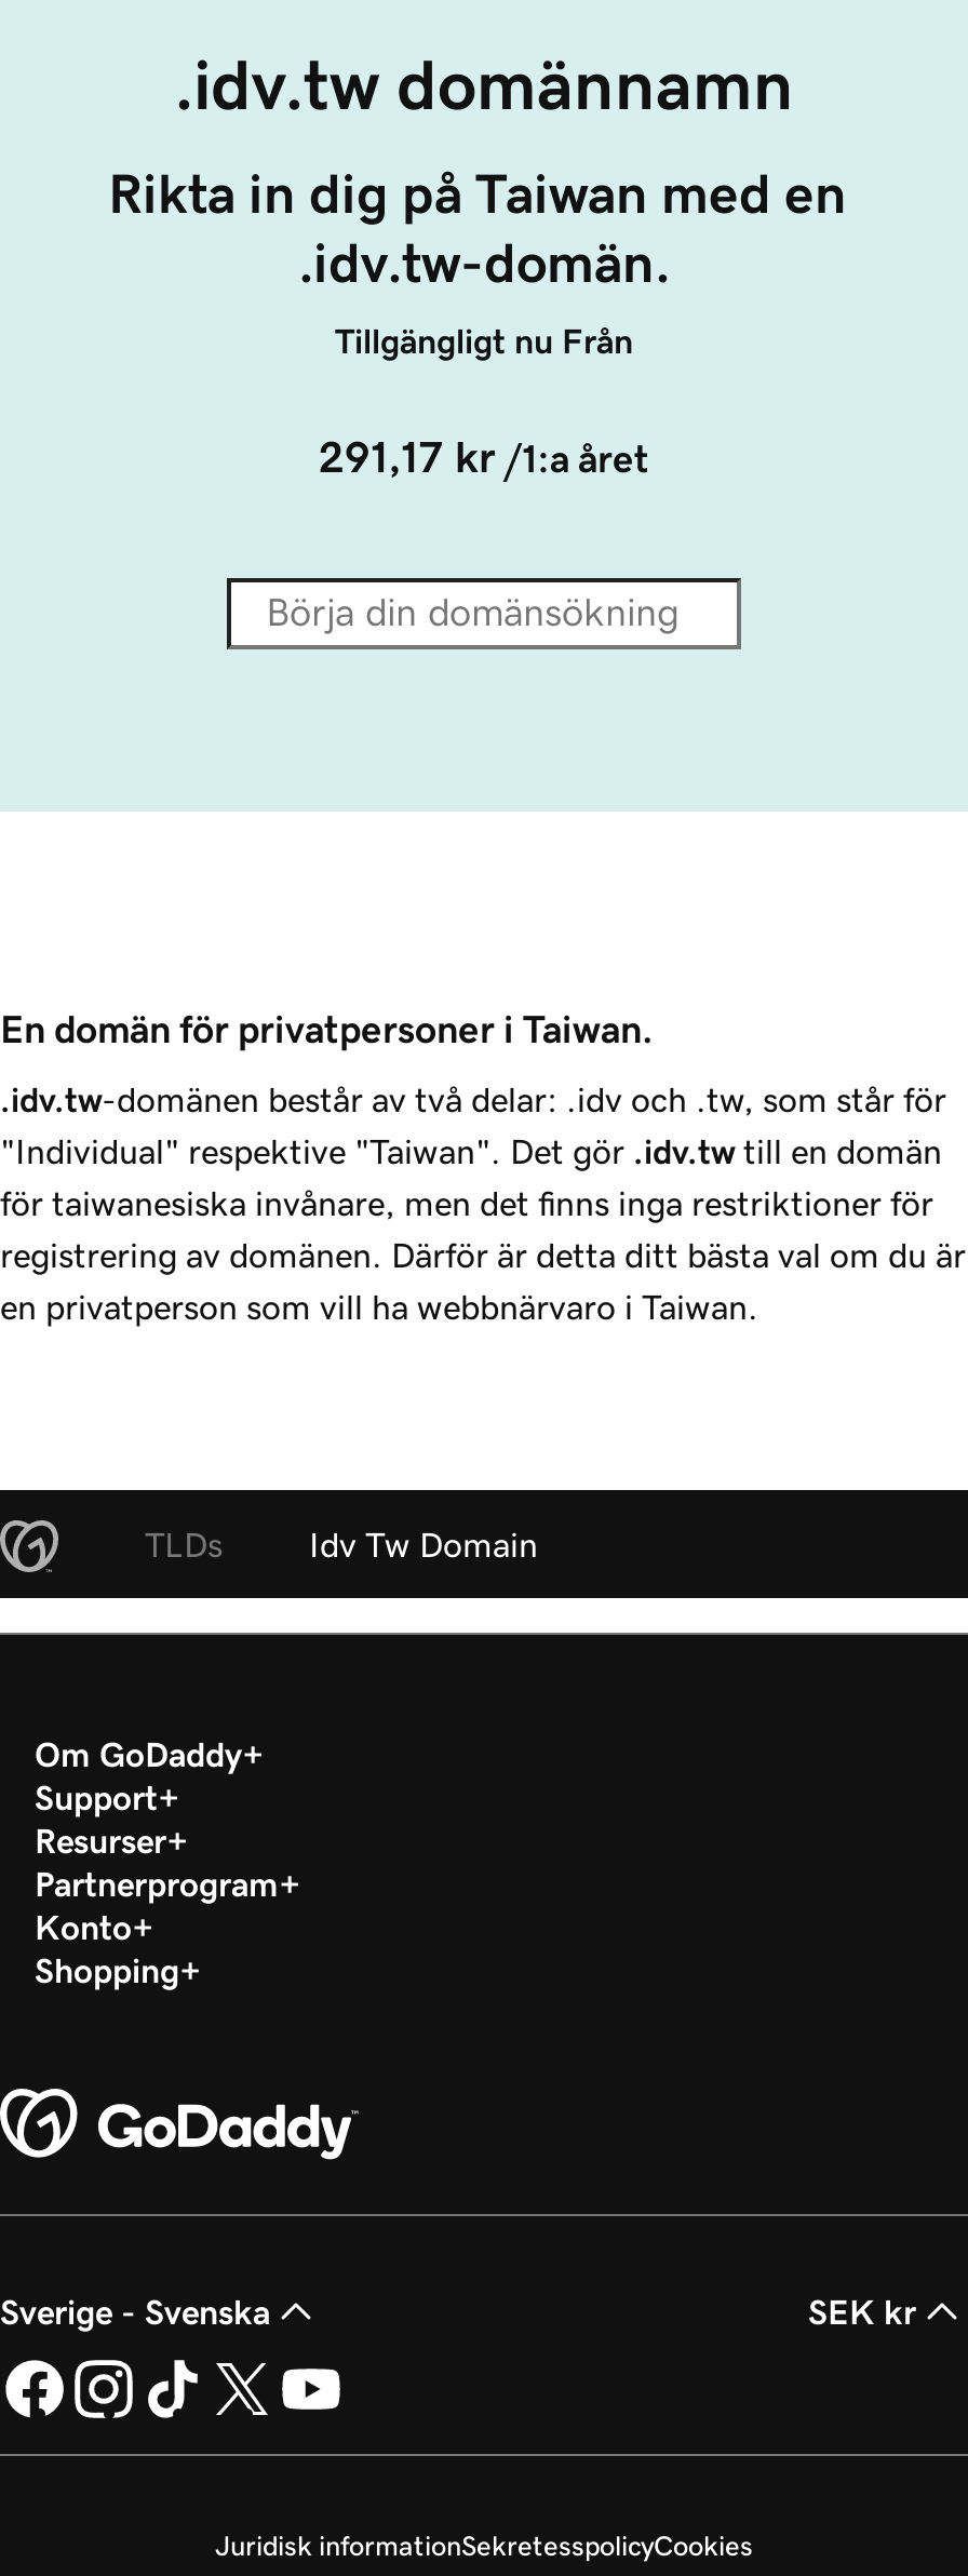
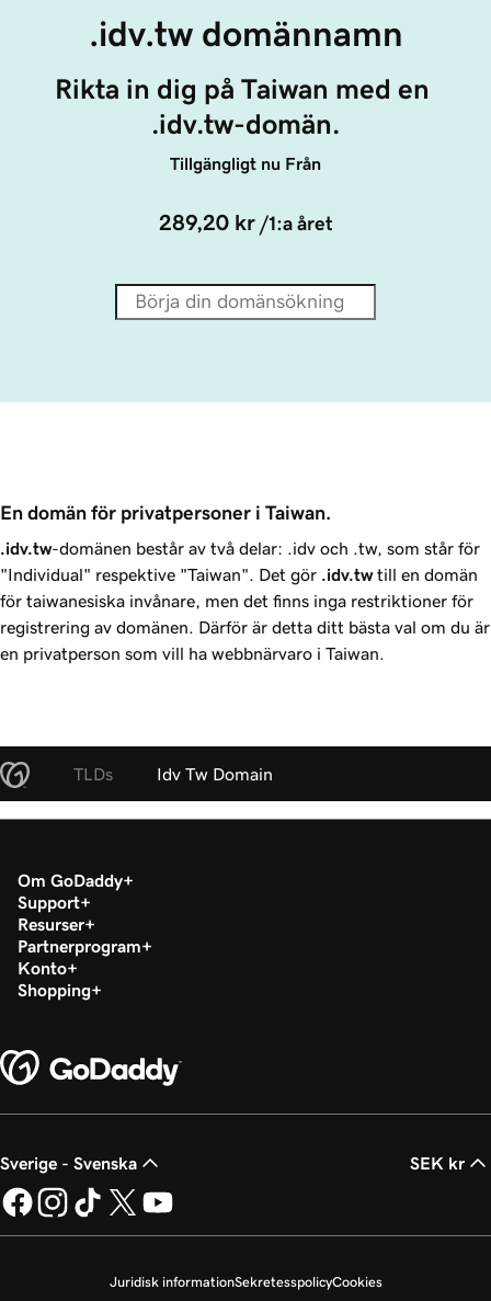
- 291,17 kr /1:a året
+ 289,20 kr /1:a året
